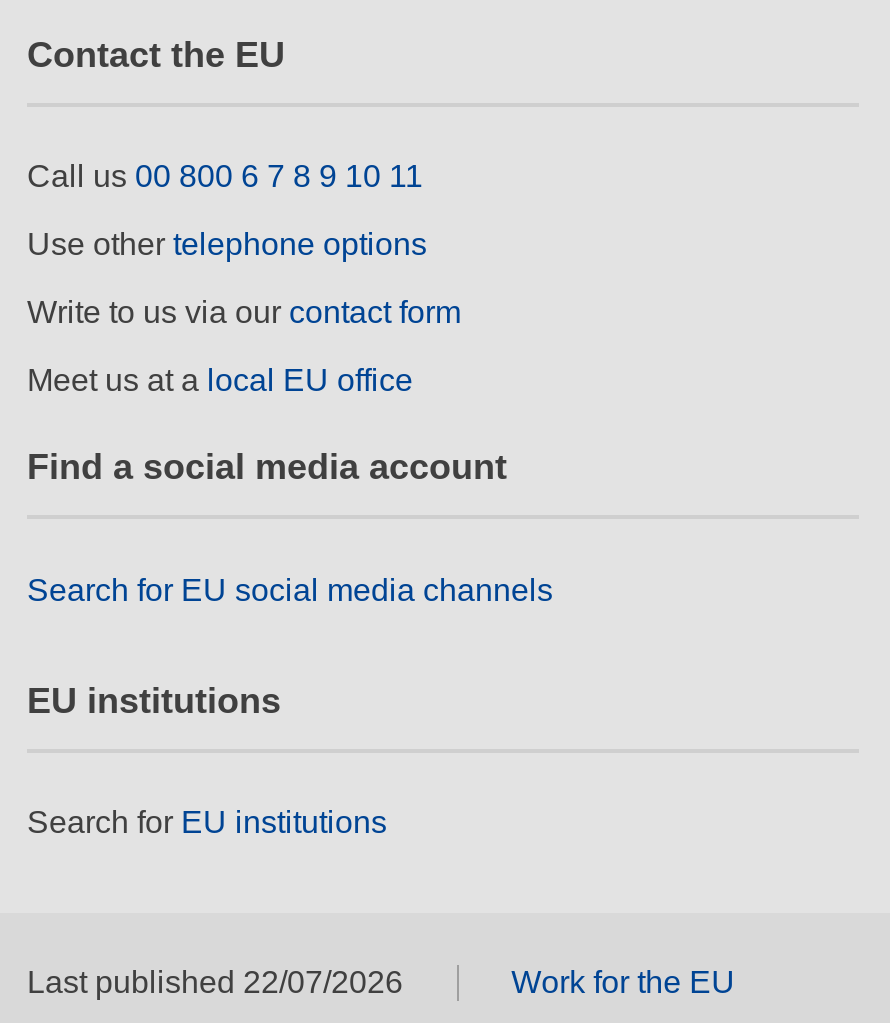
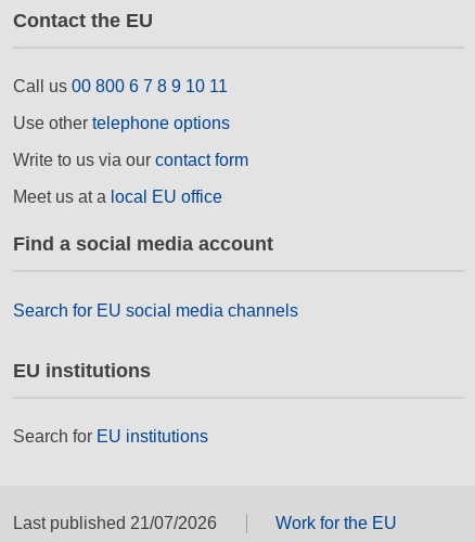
- Last published 22/07/2026
+ Last published 21/07/2026
